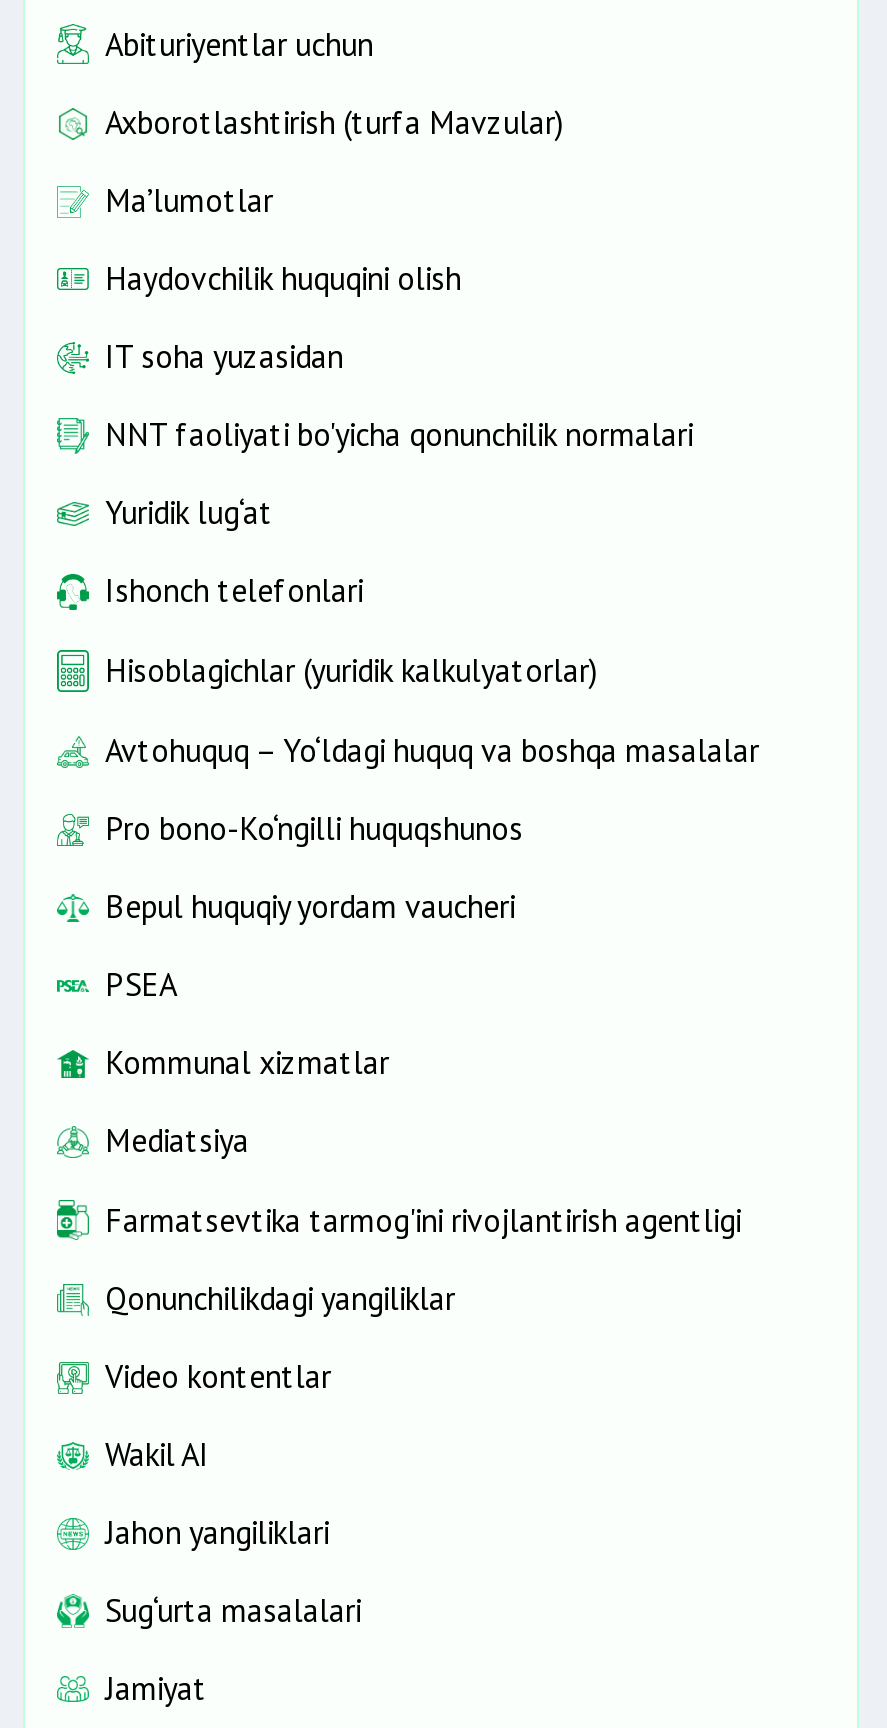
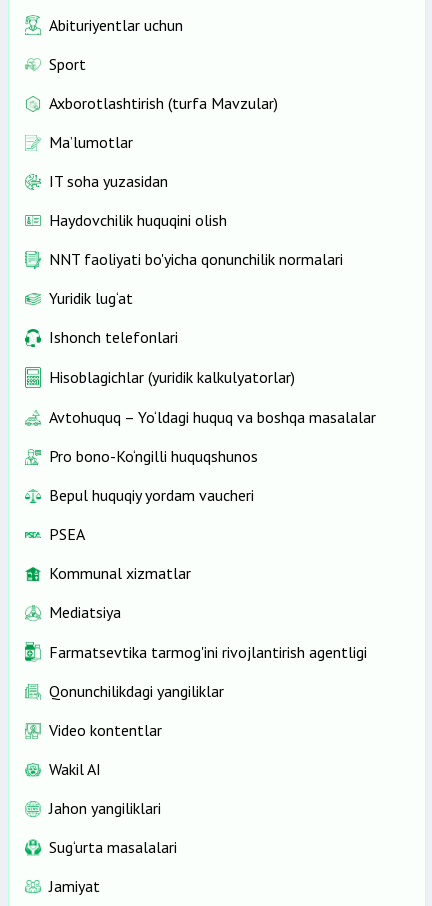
+ Sport

moved down: Haydovchilik huquqini olish
